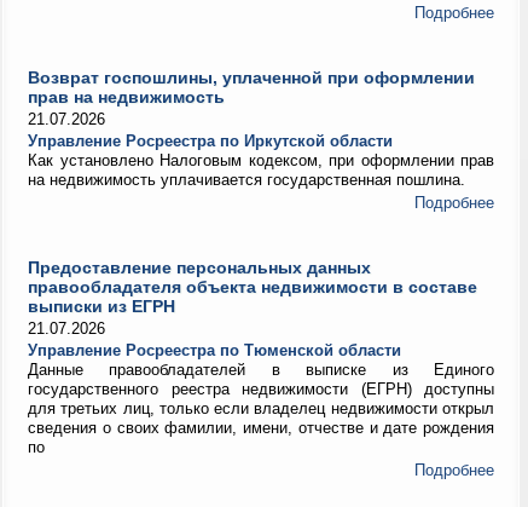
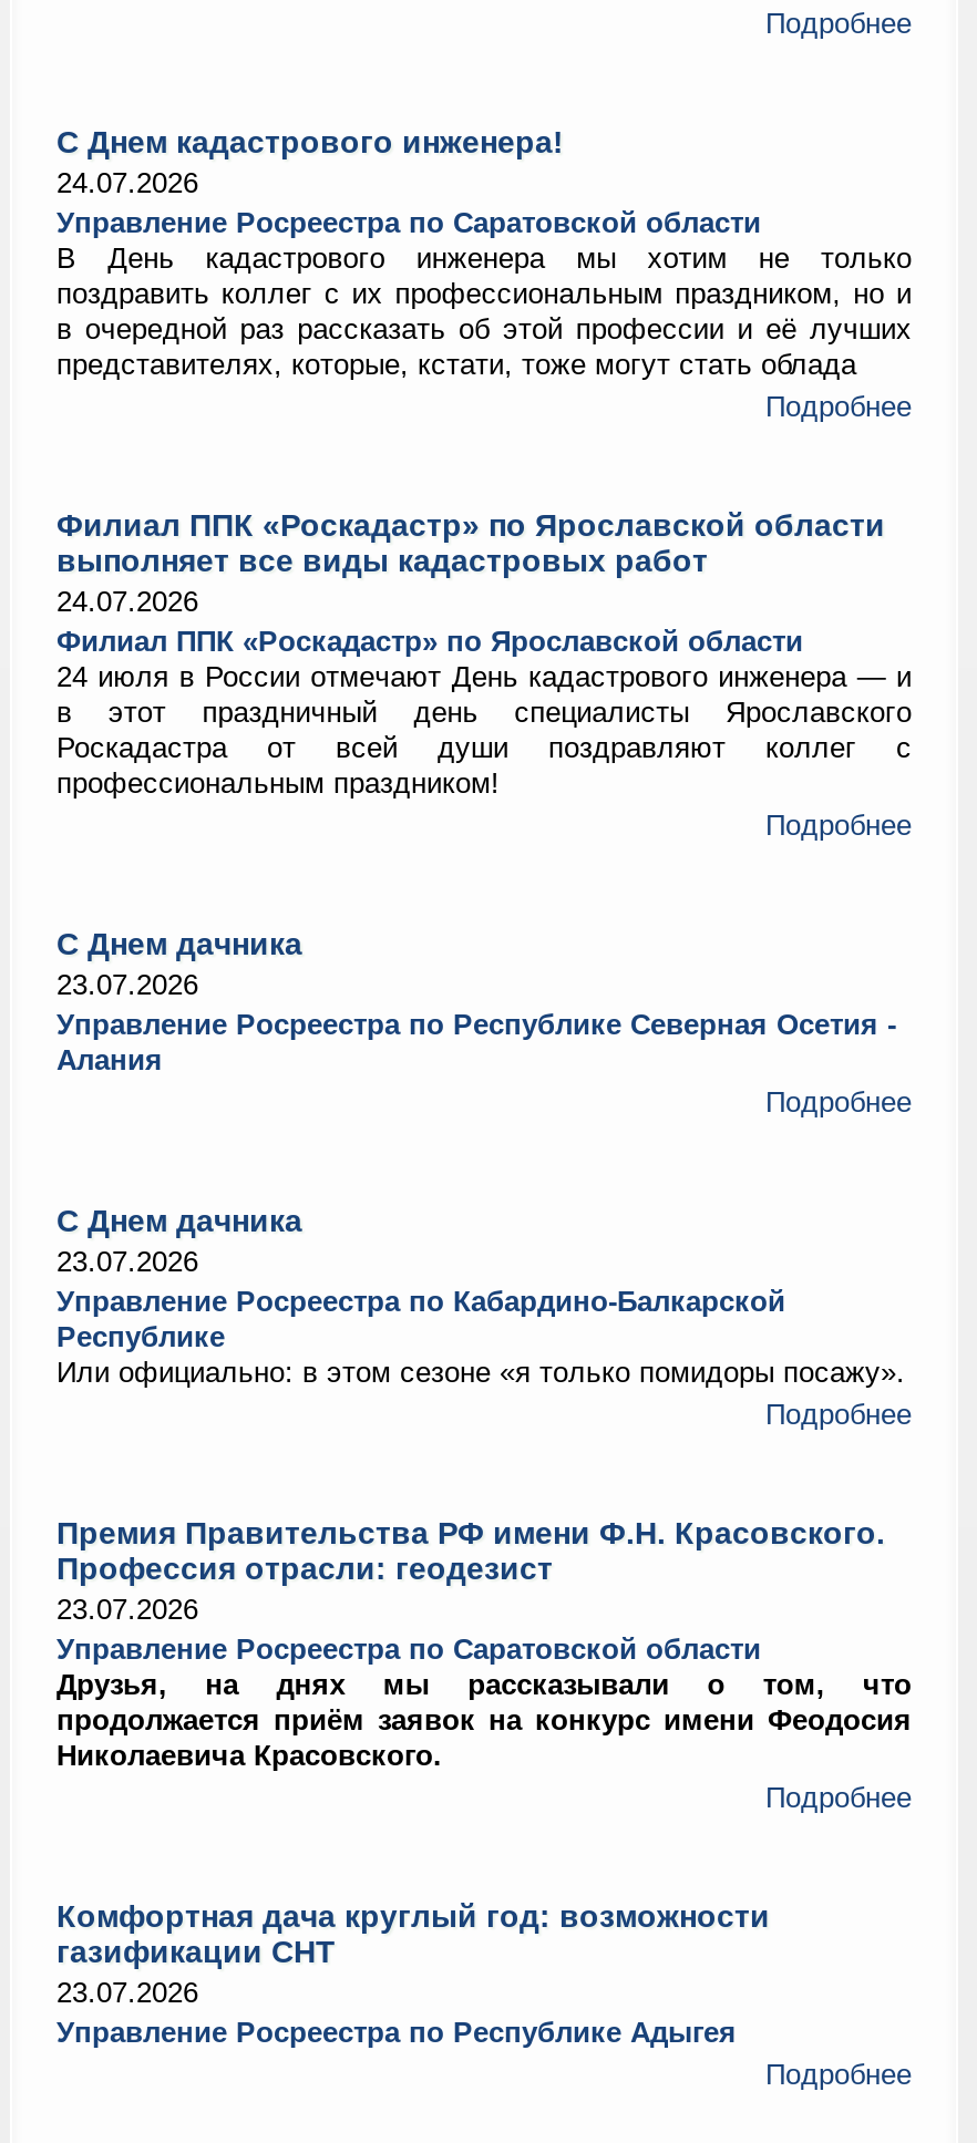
- Возврат госпошлины, уплаченной при оформлении
- прав на недвижимость
- 21.07.2026
- Управление Росреестра по Иркутской области
- Как установлено Налоговым кодексом, при оформлении прав
- на недвижимость уплачивается государственная пошлина.
+ С Днем кадастрового инженера!
+ 24.07.2026
+ Управление Росреестра по Саратовской области
+ В День кадастрового инженера мы хотим не только
+ поздравить коллег с их профессиональным праздником, но и
+ в очередной раз рассказать об этой профессии и её лучших
+ представителях, которые, кстати, тоже могут стать облада

- Предоставление персональных данных
- правообладателя объекта недвижимости в составе
- выписки из ЕГРН
- 21.07.2026
- Управление Росреестра по Тюменской области
- Данные правообладателей в выписке из Единого
- государственного реестра недвижимости (ЕГРН) доступны
- для третьих лиц, только если владелец недвижимости открыл
- сведения о своих фамилии, имени, отчестве и дате рождения
- по
+ Филиал ППК «Роскадастр» по Ярославской области
+ выполняет все виды кадастровых работ
+ 24.07.2026
+ Филиал ППК «Роскадастр» по Ярославской области
+ 24 июля в России отмечают День кадастрового инженера — и
+ в этот праздничный день специалисты Ярославского
+ Роскадастра от всей души поздравляют коллег с
+ профессиональным праздником!
+ Подробнее
+ С Днем дачника
+ 23.07.2026
+ Управление Росреестра по Республике Северная Осетия -
+ Алания
+ Подробнее
+ С Днем дачника
+ 23.07.2026
+ Управление Росреестра по Кабардино-Балкарской
+ Республике
+ Или официально: в этом сезоне «я только помидоры посажу».
+ Подробнее
+ Премия Правительства РФ имени Ф.Н. Красовского.
+ Профессия отрасли: геодезист
+ 23.07.2026
+ Управление Росреестра по Саратовской области
+ Друзья, на днях мы рассказывали о том, что
+ продолжается приём заявок на конкурс имени Феодосия
+ Николаевича Красовского.
+ Подробнее
+ Комфортная дача круглый год: возможности
+ газификации СНТ
+ 23.07.2026
+ Управление Росреестра по Республике Адыгея
